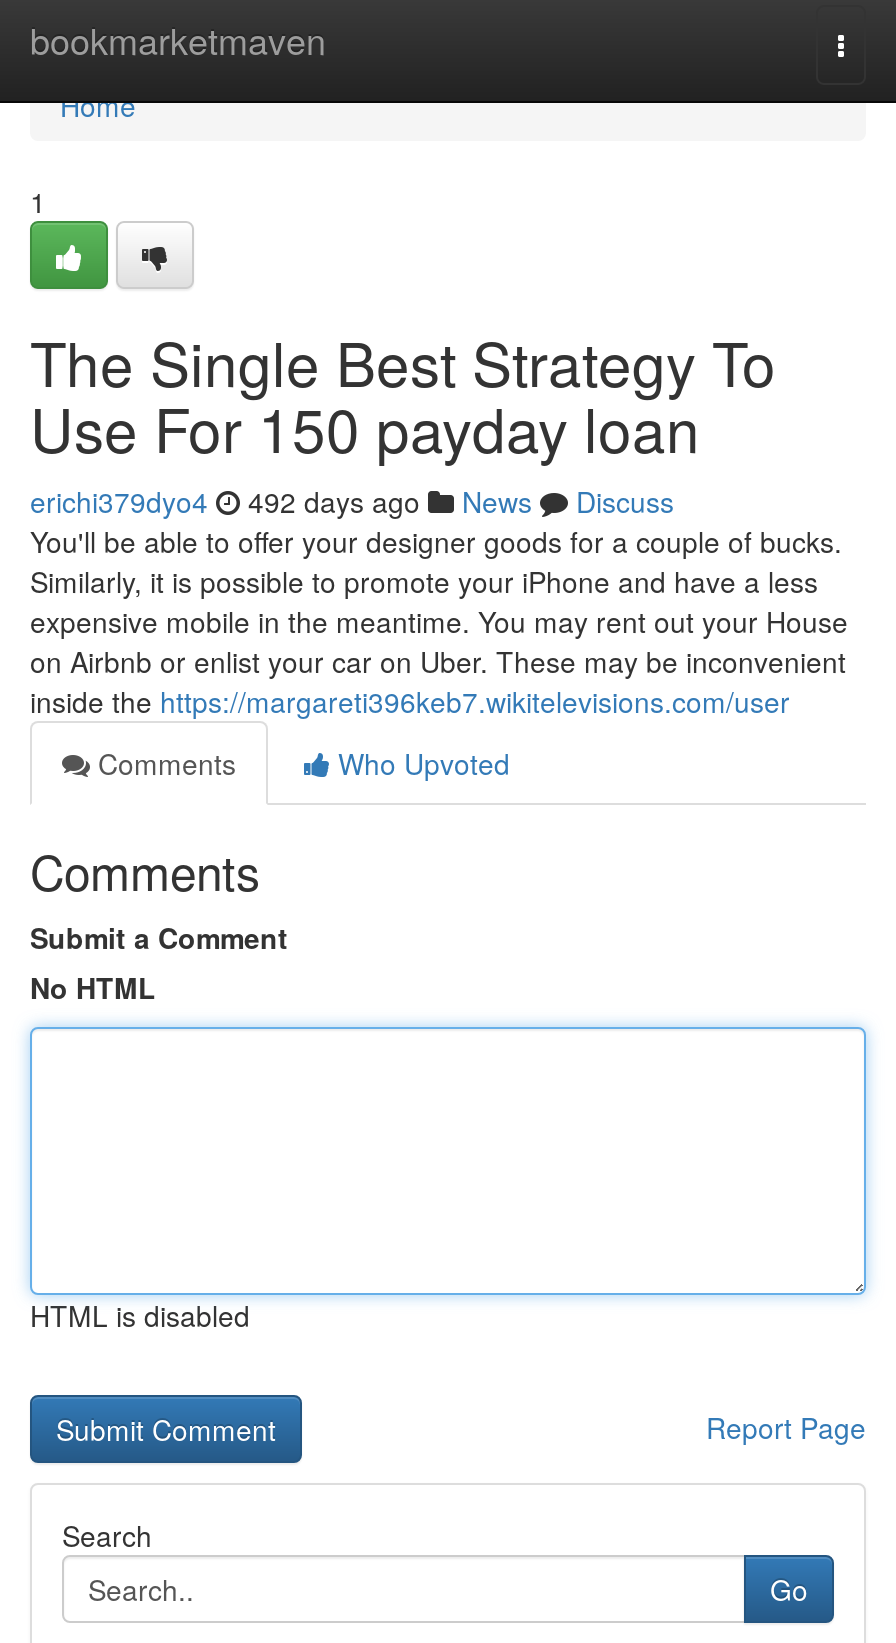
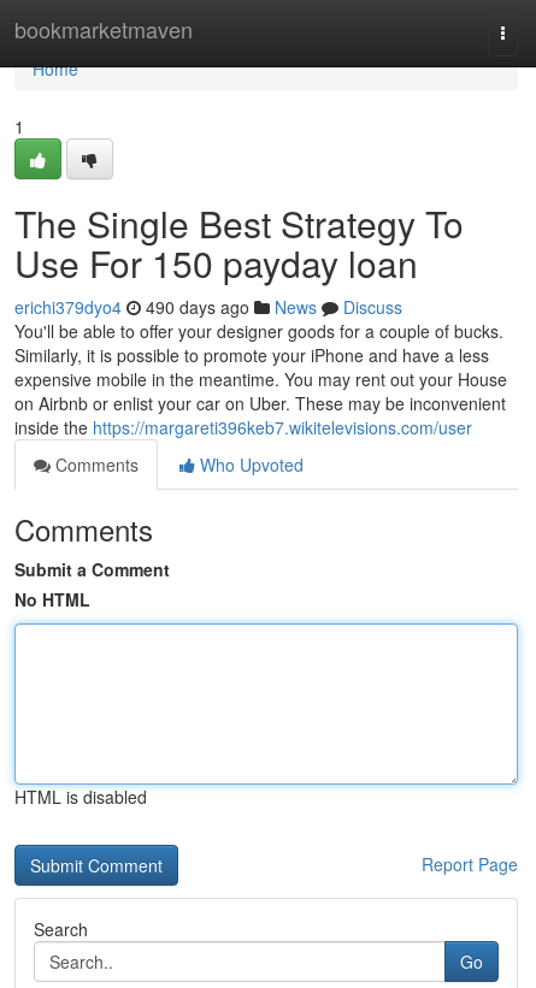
- erichi379dyo4 492 days ago News Discuss
+ erichi379dyo4 490 days ago News Discuss
